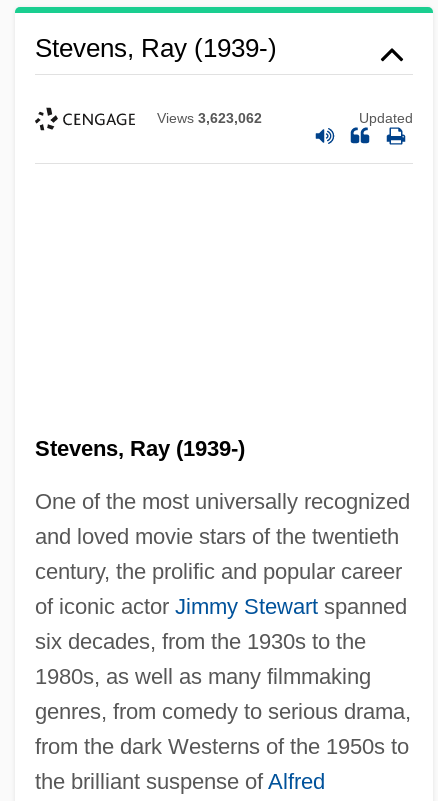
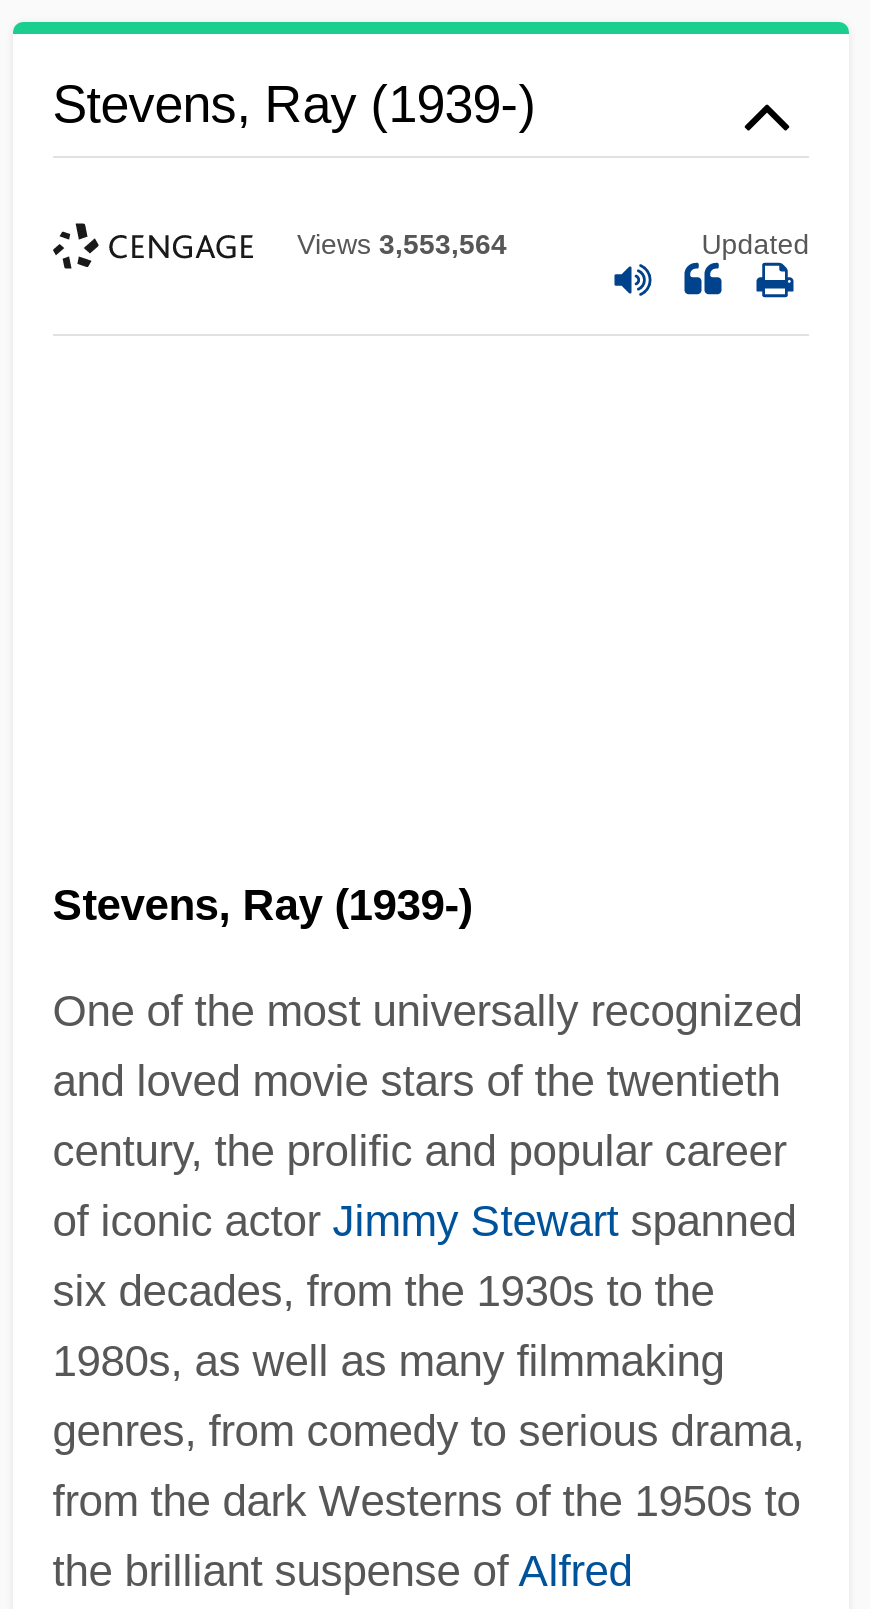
- Views 3,623,062
+ Views 3,553,564
